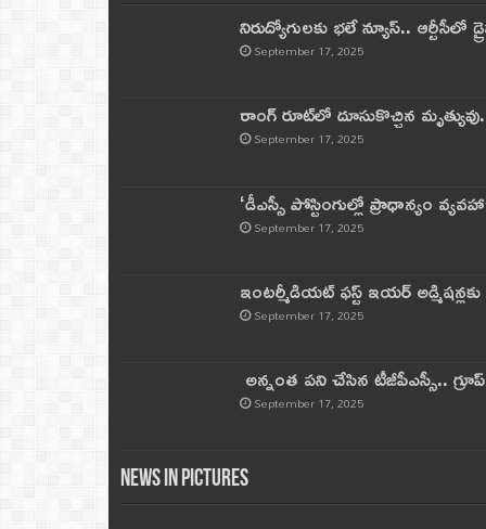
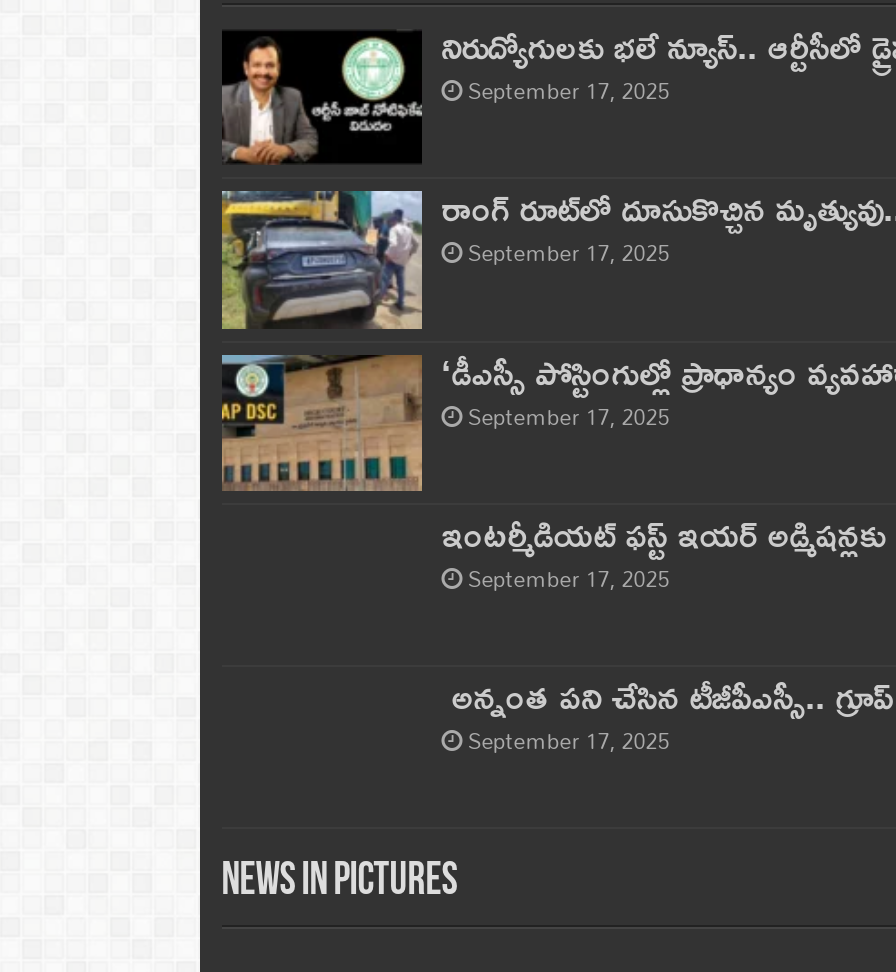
+ [image]

+ [image]

+ [image]
